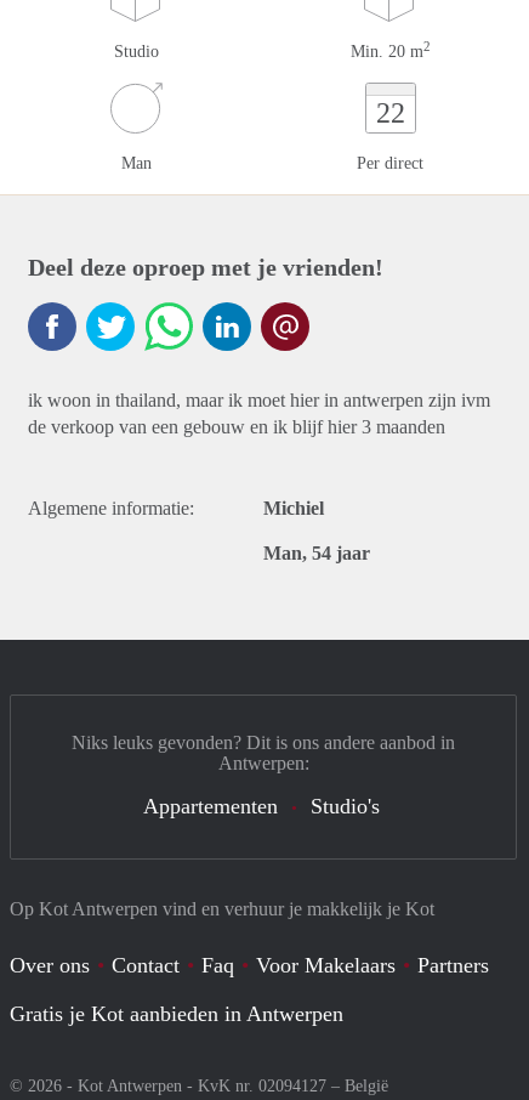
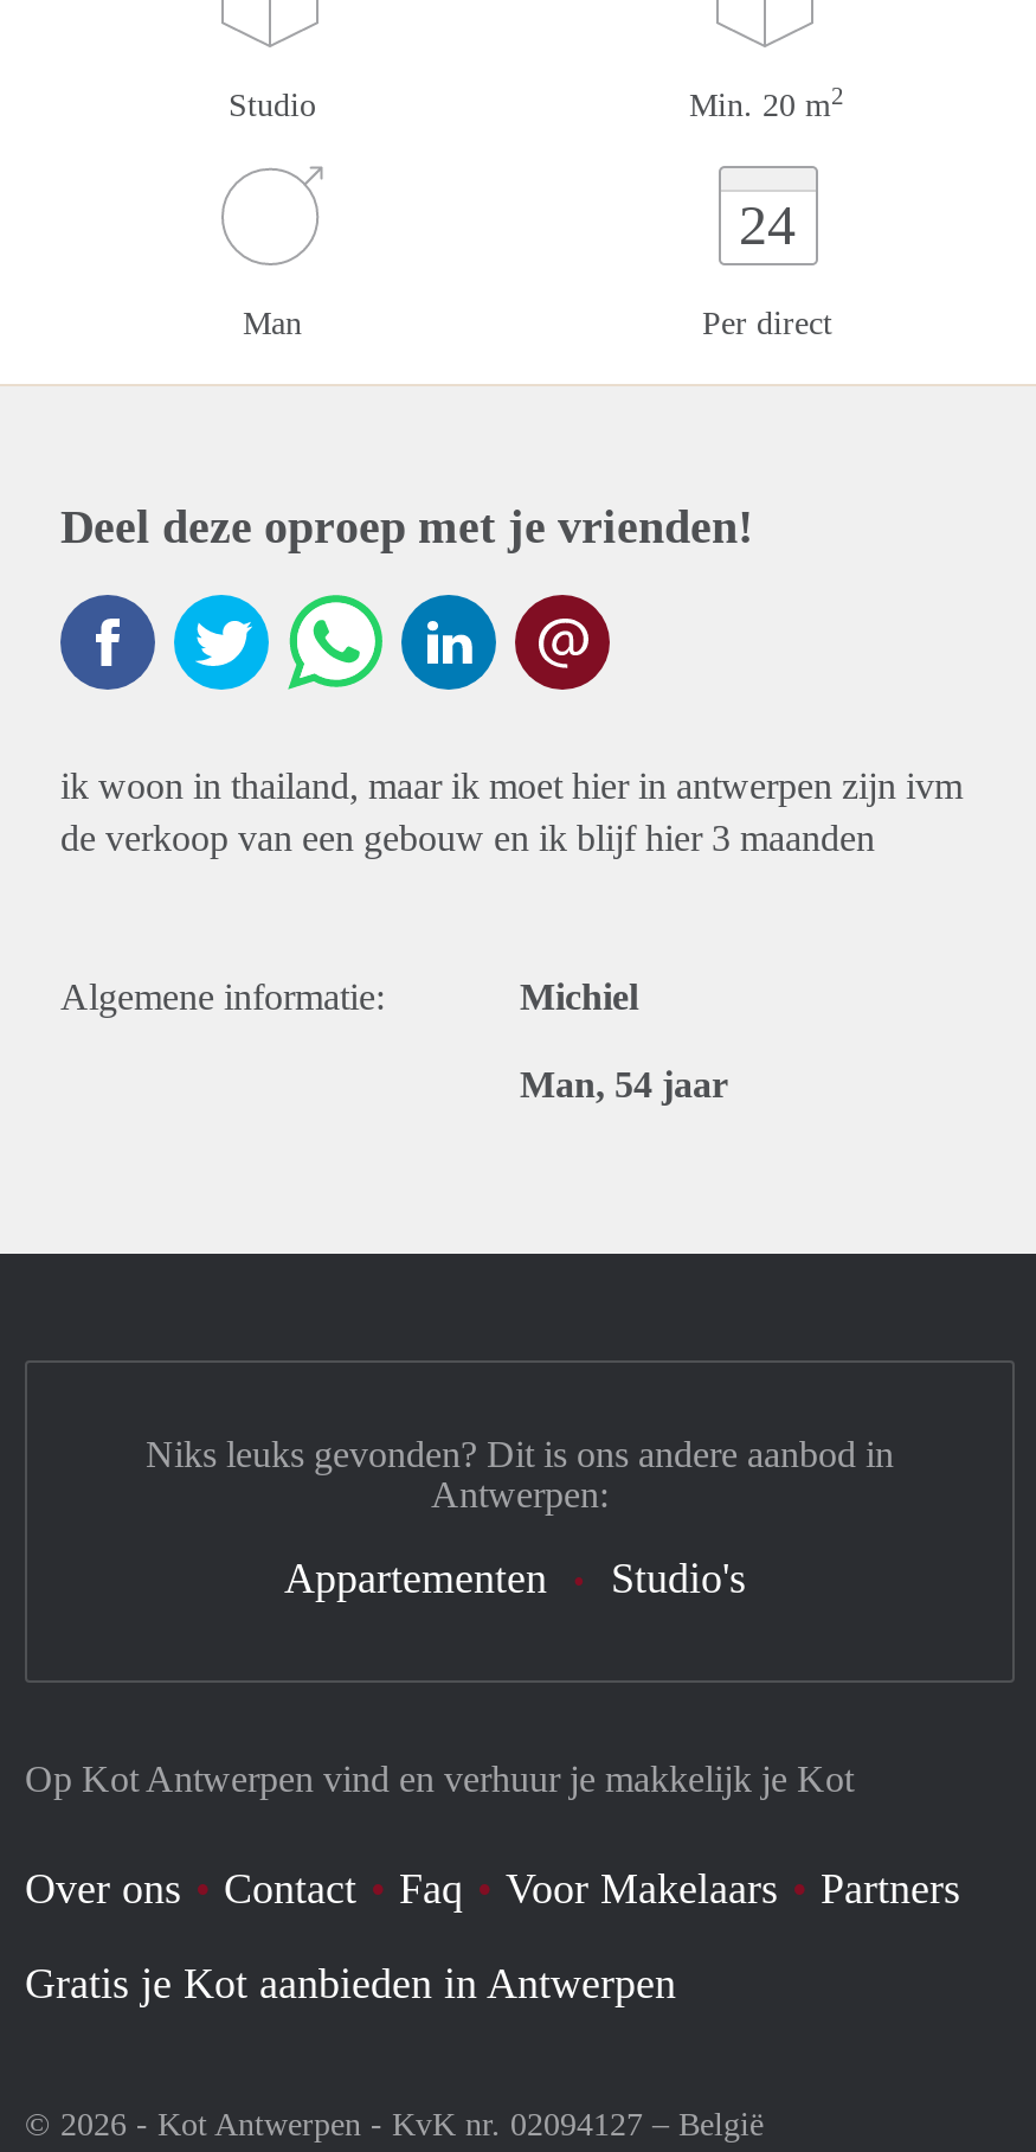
- 22
+ 24
